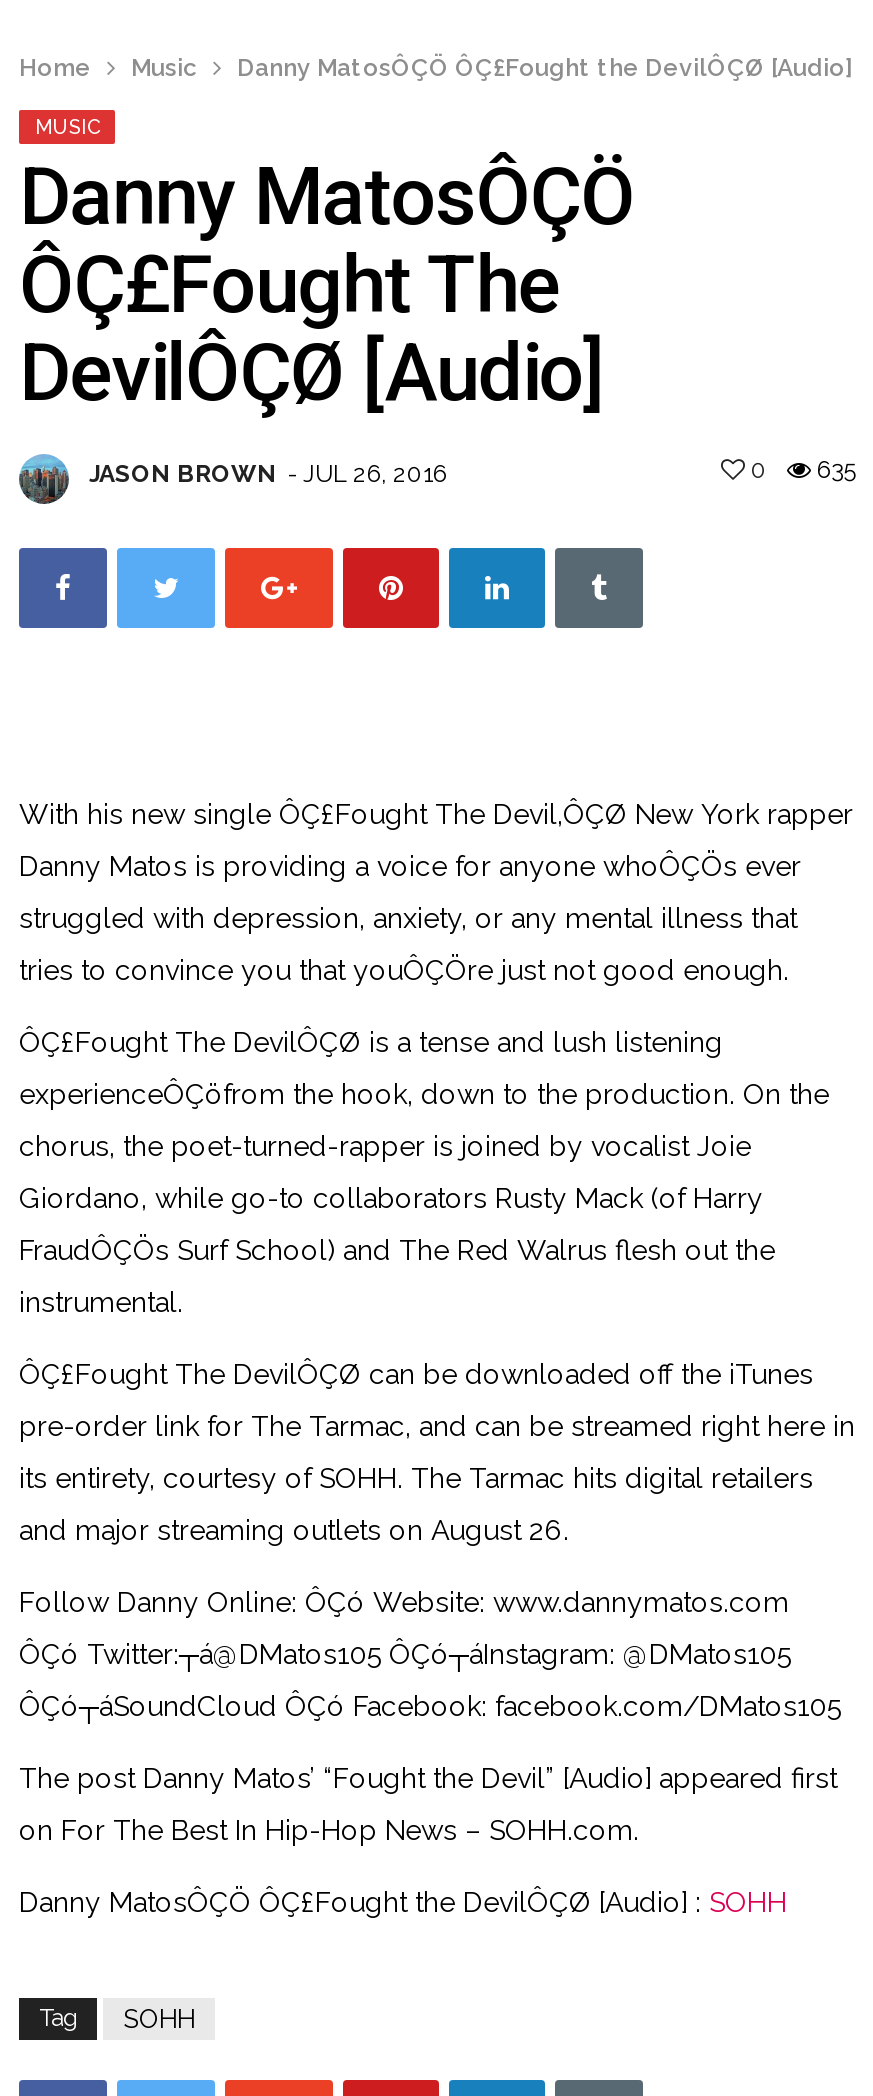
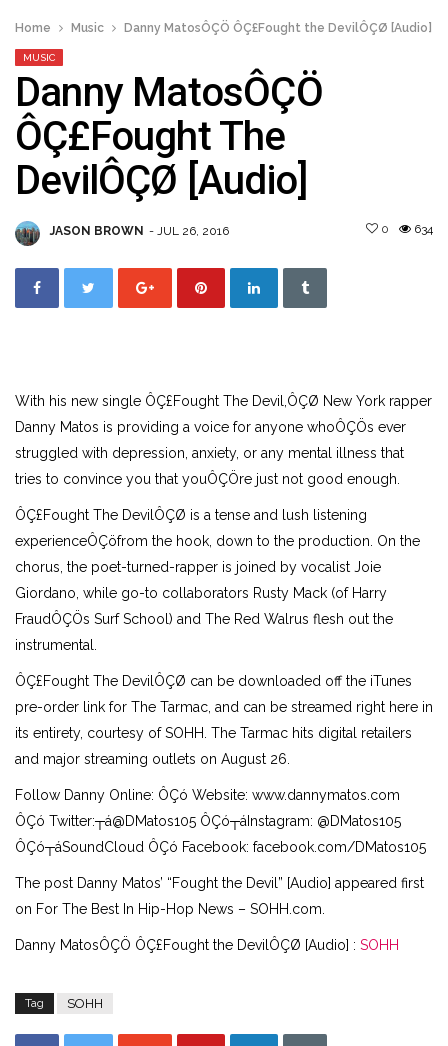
- 635
+ 634
